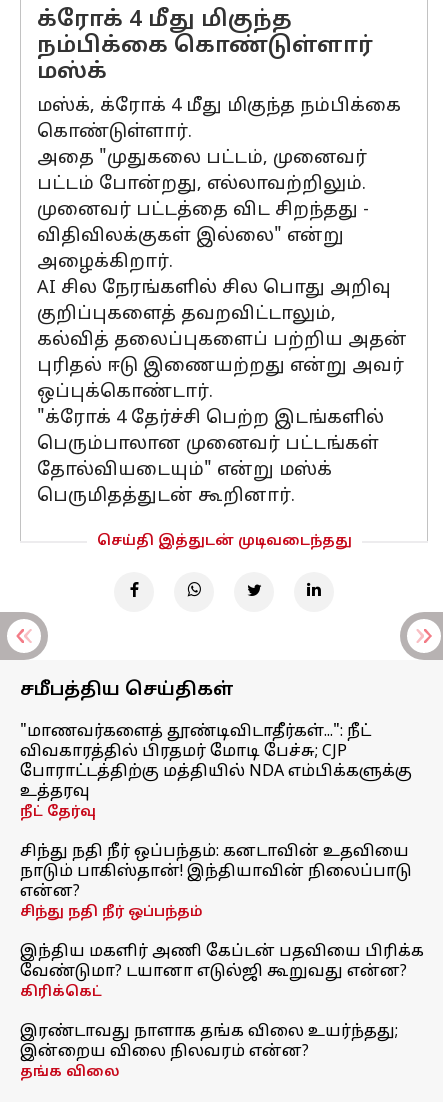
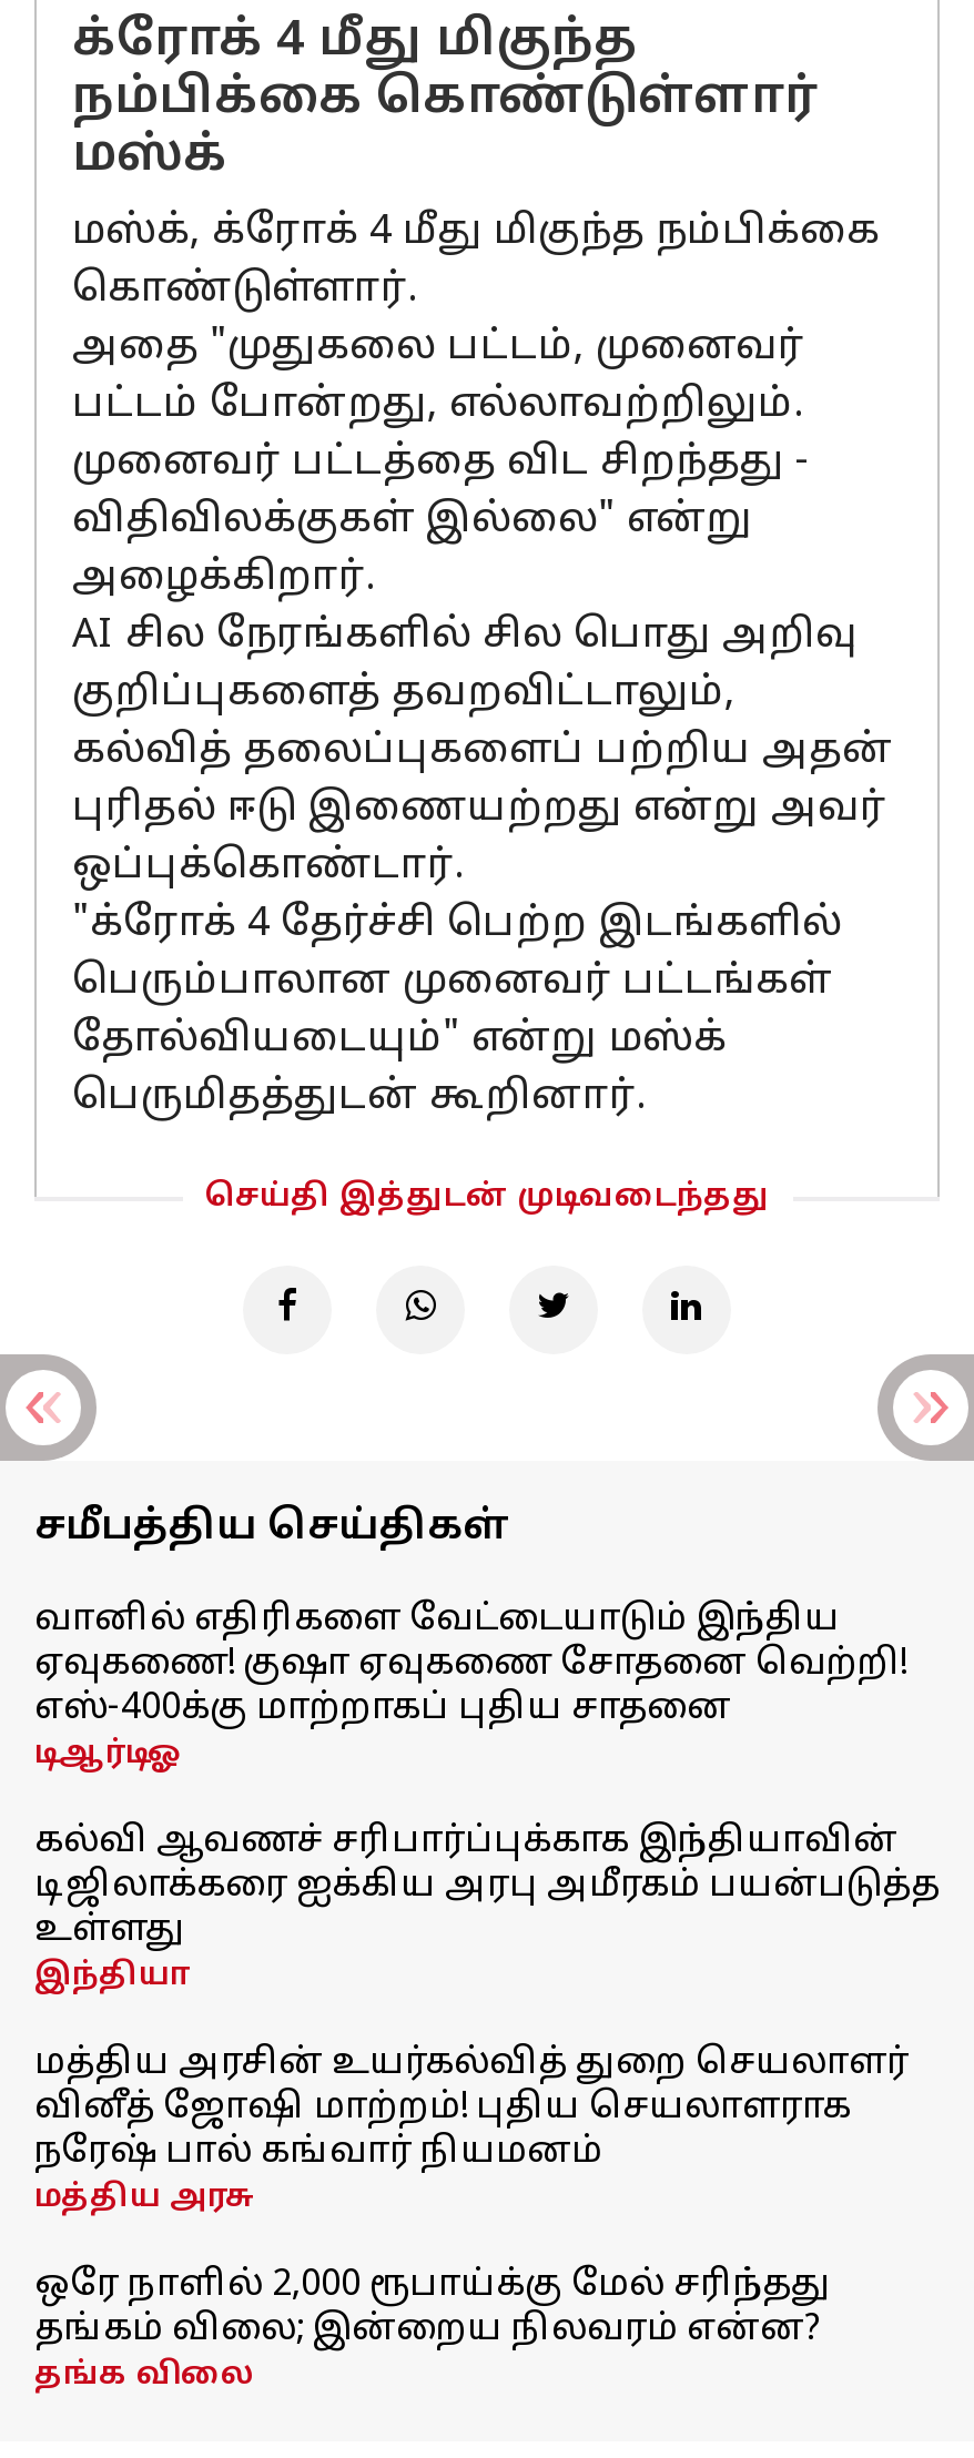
- "மாணவர்களைத் தூண்டிவிடாதீர்கள்...": நீட்
- விவகாரத்தில் பிரதமர் மோடி பேச்சு; CJP
- போராட்டத்திற்கு மத்தியில் NDA எம்பிக்களுக்கு
- உத்தரவு
- நீட் தேர்வு
+ வானில் எதிரிகளை வேட்டையாடும் இந்திய
+ ஏவுகணை! குஷா ஏவுகணை சோதனை வெற்றி!
+ எஸ்-400க்கு மாற்றாகப் புதிய சாதனை
+ டிஆர்டிஓ

- சிந்து நதி நீர் ஒப்பந்தம்: கனடாவின் உதவியை
- நாடும் பாகிஸ்தான்! இந்தியாவின் நிலைப்பாடு
- என்ன?
- சிந்து நதி நீர் ஒப்பந்தம்
+ கல்வி ஆவணச் சரிபார்ப்புக்காக இந்தியாவின்
+ டிஜிலாக்கரை ஐக்கிய அரபு அமீரகம் பயன்படுத்த
+ உள்ளது
+ இந்தியா

- இந்திய மகளிர் அணி கேப்டன் பதவியை பிரிக்க
- வேண்டுமா? டயானா எடுல்ஜி கூறுவது என்ன?
- கிரிக்கெட்
+ மத்திய அரசின் உயர்கல்வித் துறை செயலாளர்
+ வினீத் ஜோஷி மாற்றம்! புதிய செயலாளராக
+ நரேஷ் பால் கங்வார் நியமனம்
+ மத்திய அரசு

- இரண்டாவது நாளாக தங்க விலை உயர்ந்தது;
- இன்றைய விலை நிலவரம் என்ன?
+ ஒரே நாளில் 2,000 ரூபாய்க்கு மேல் சரிந்தது
+ தங்கம் விலை; இன்றைய நிலவரம் என்ன?
